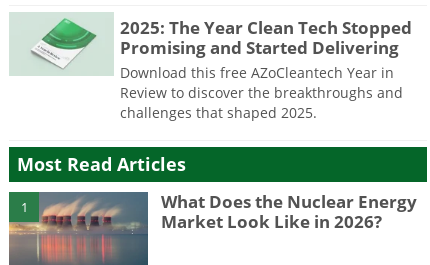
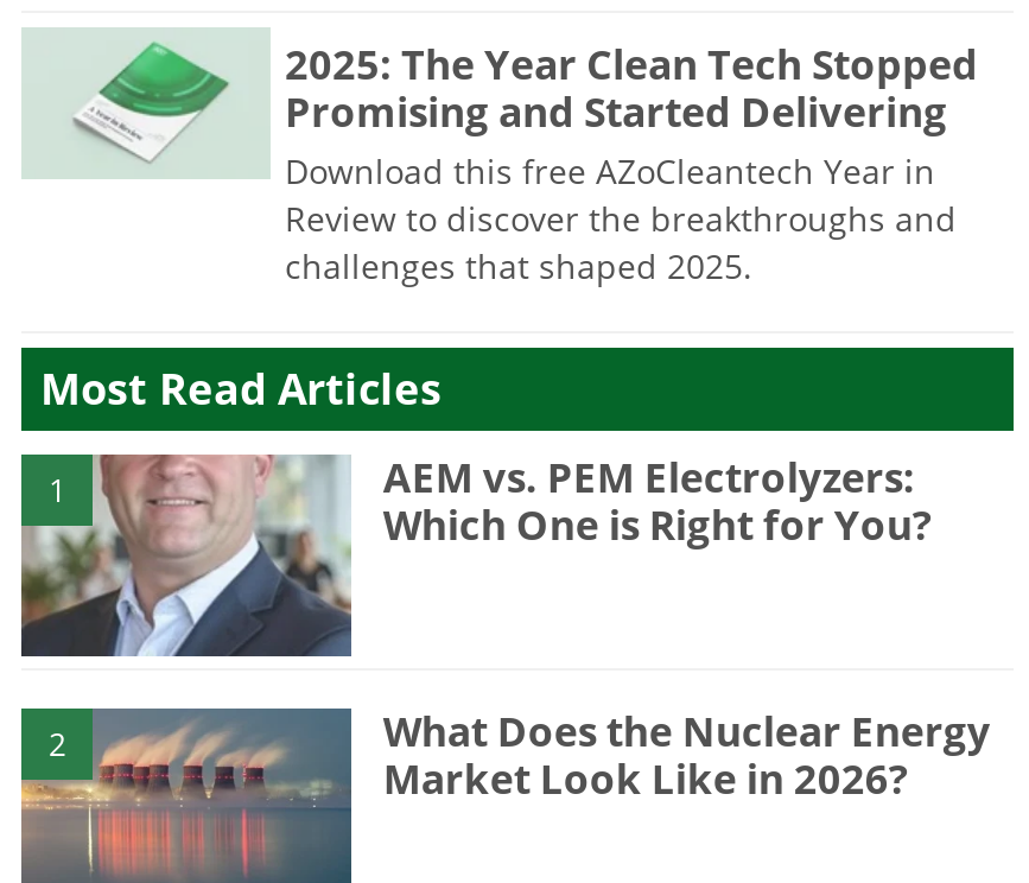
+ [image]
+ AEM vs. PEM Electrolyzers:
+ Which One is Right for You?

+ 2
